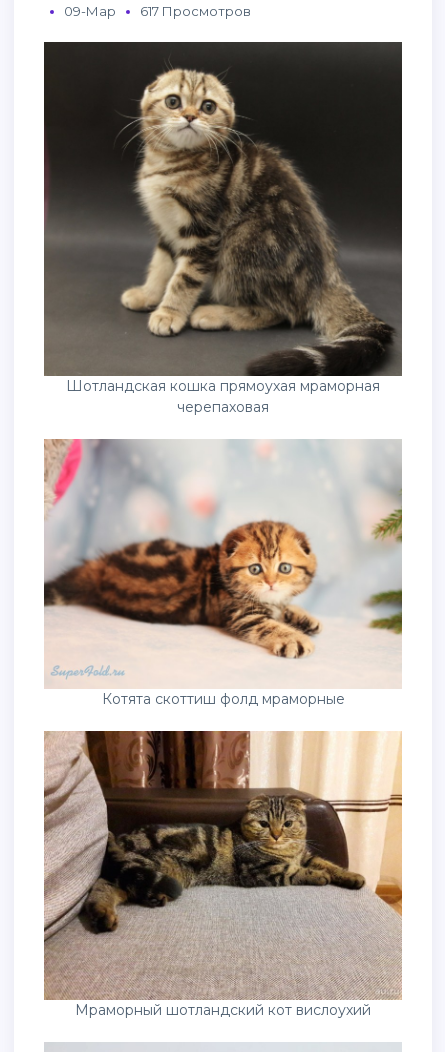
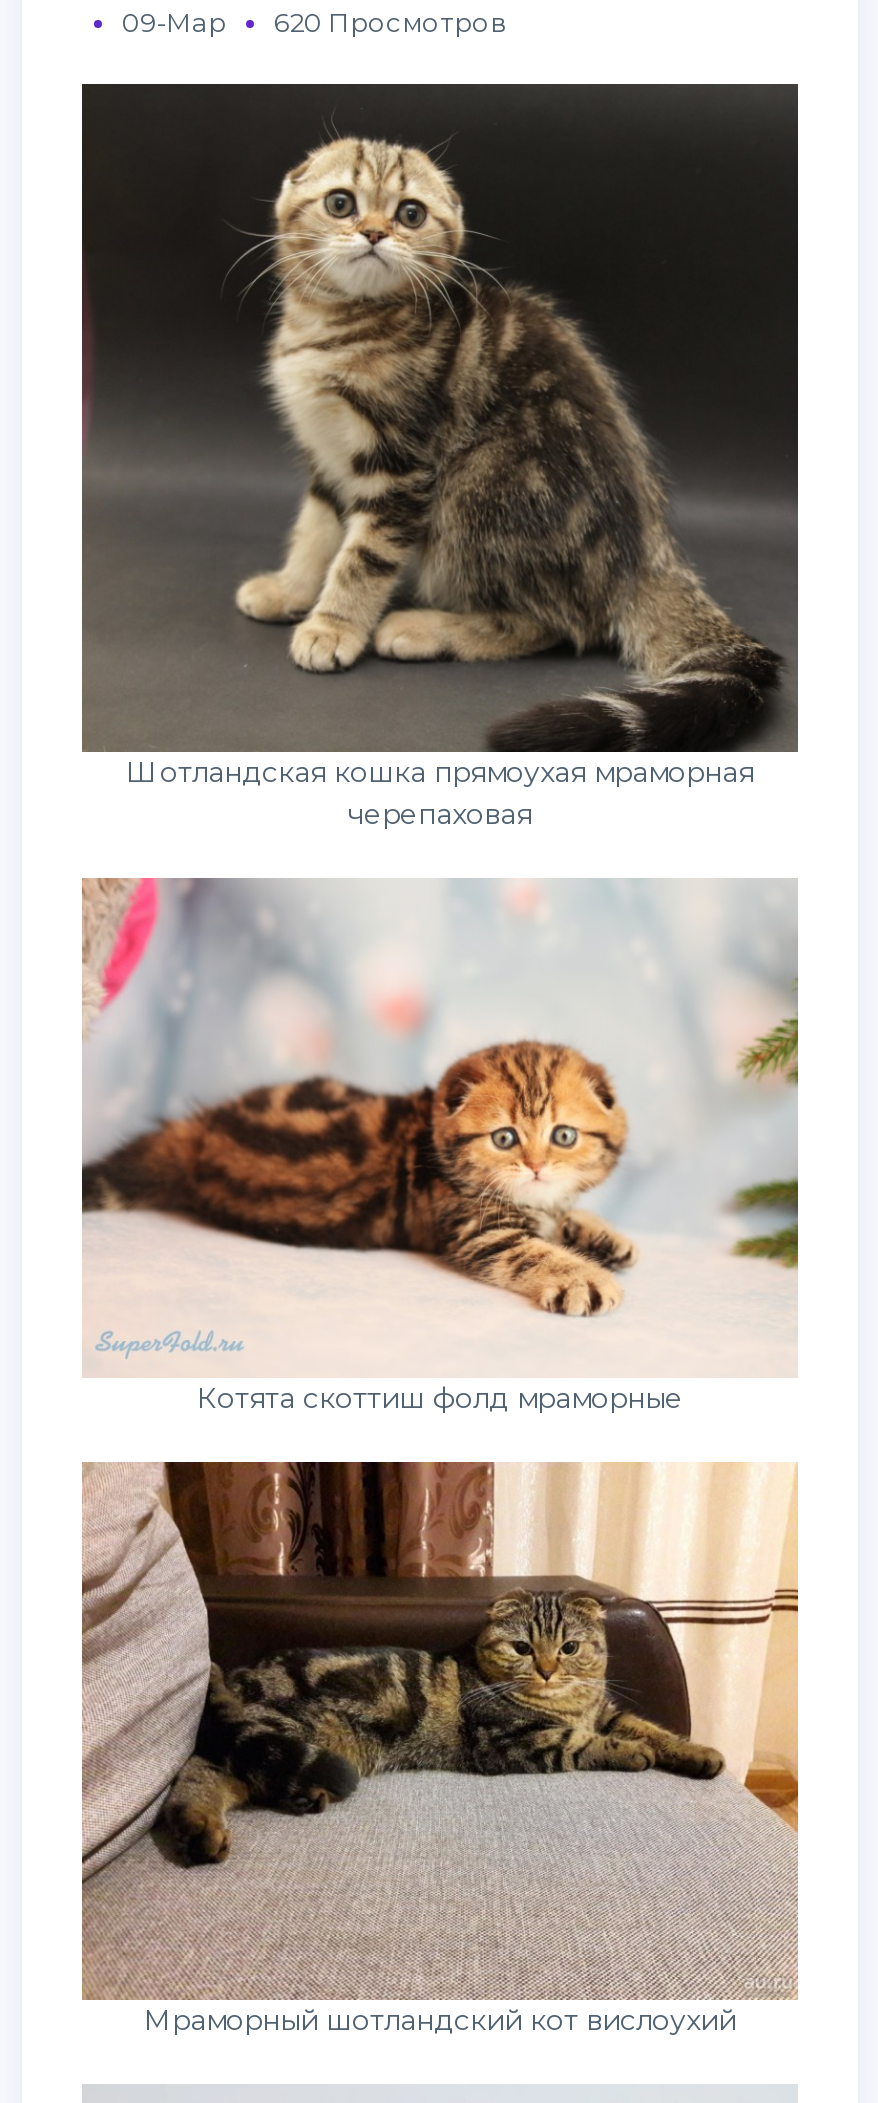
- 09-Мар 617 Просмотров
+ 09-Мар 620 Просмотров
